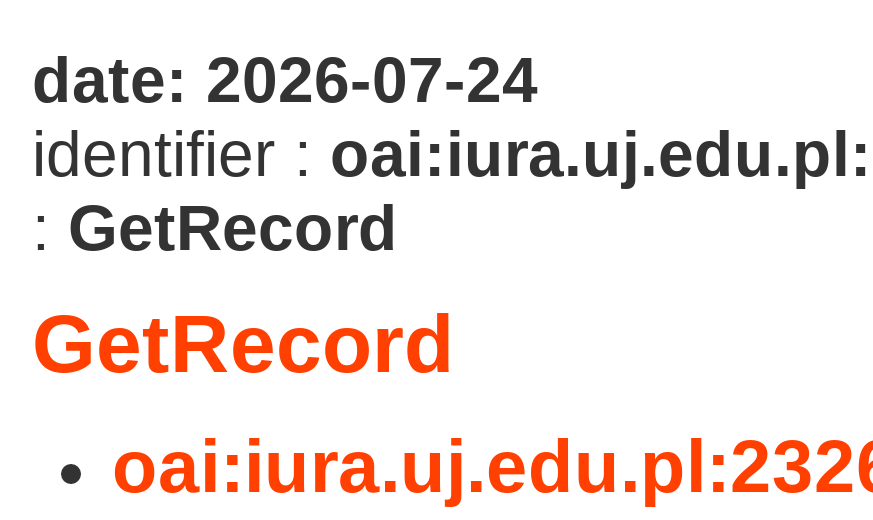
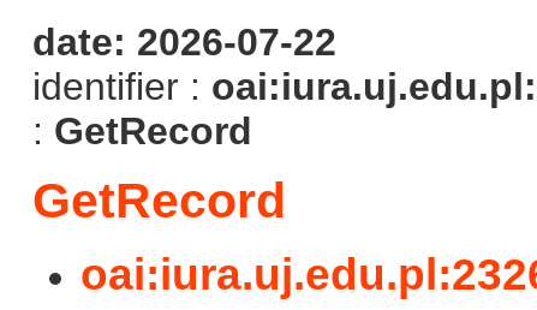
- date: 2026-07-24
+ date: 2026-07-22
